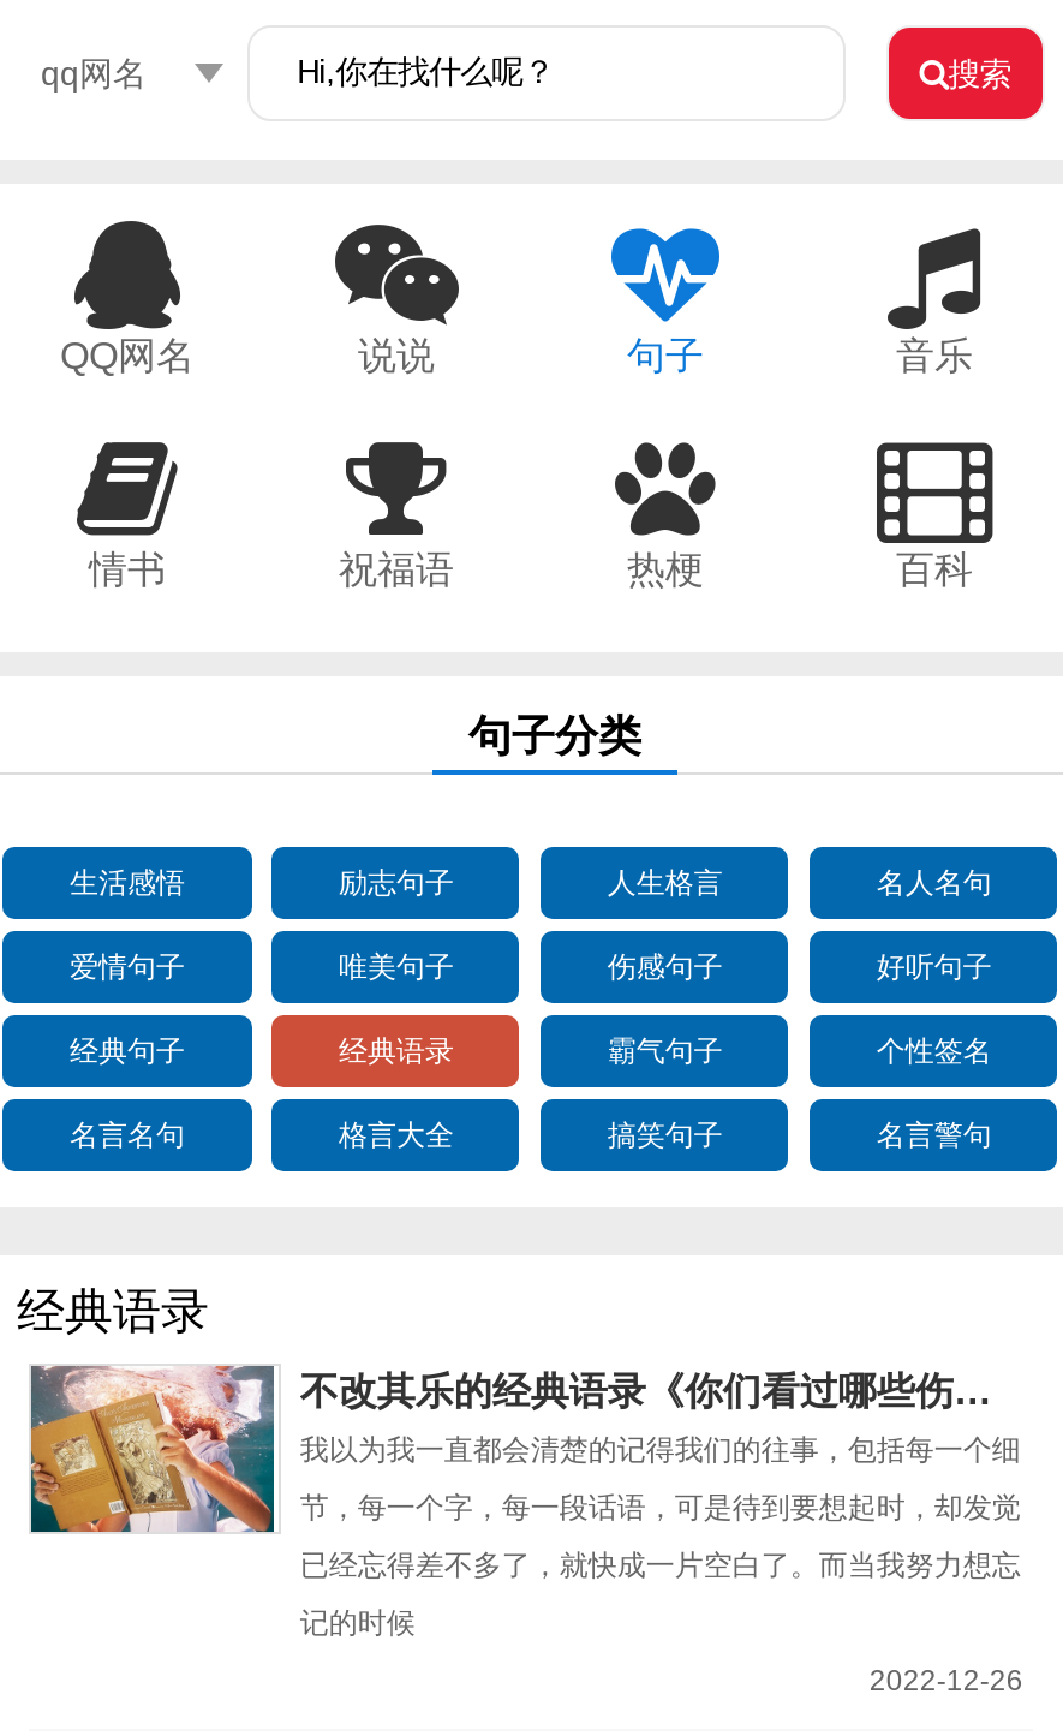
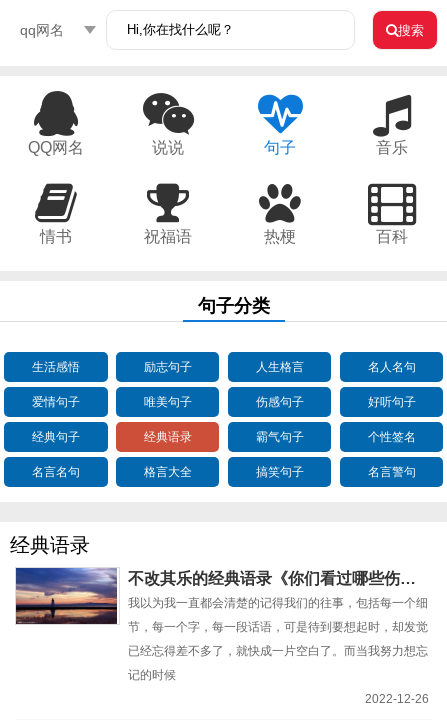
- [image]
+ [image]
